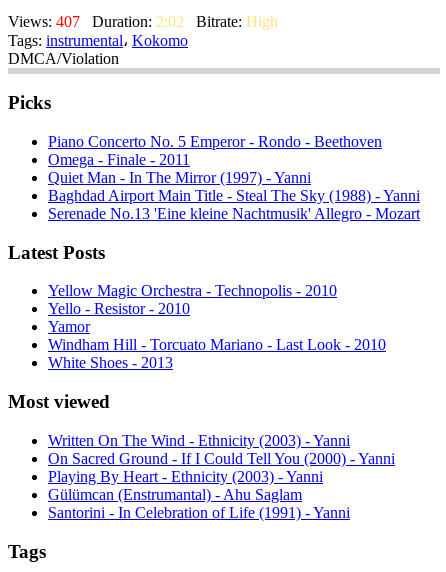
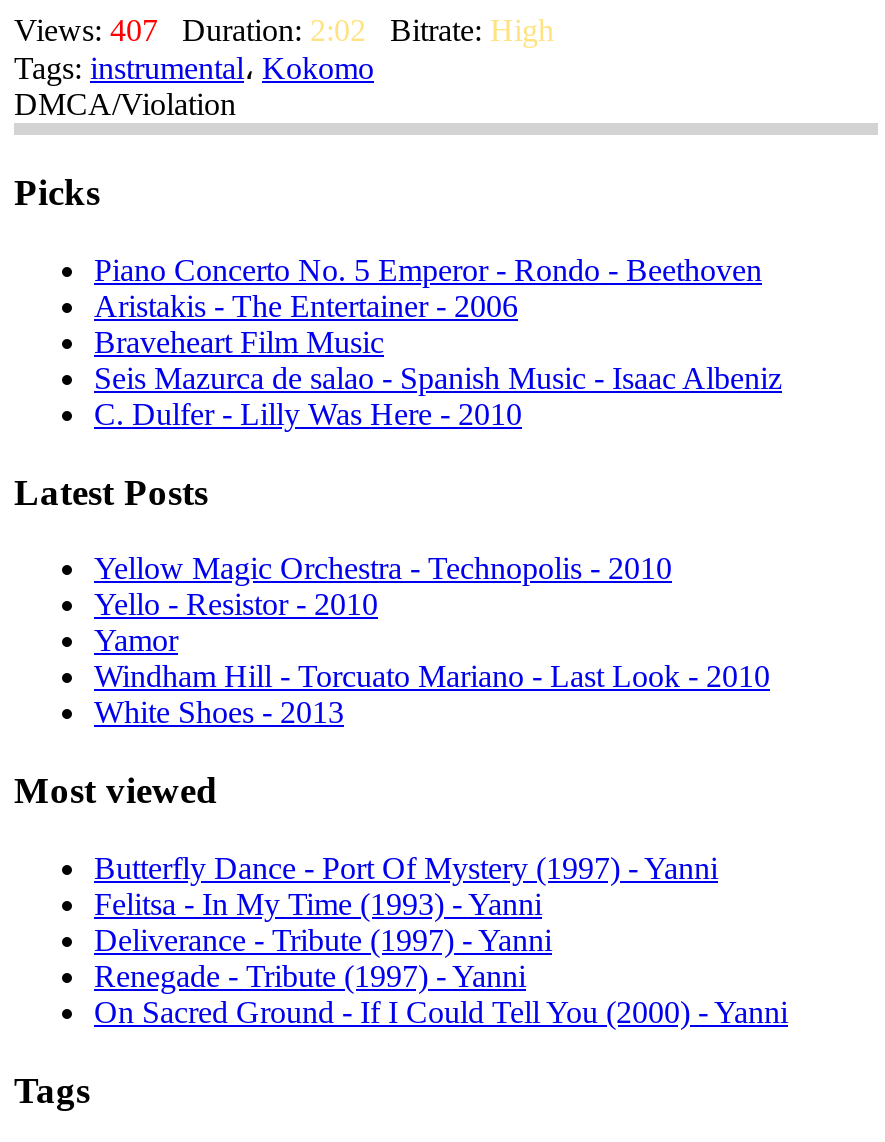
- Omega - Finale - 2011
- Quiet Man - In The Mirror (1997) - Yanni
- Baghdad Airport Main Title - Steal The Sky (1988) - Yanni
- Serenade No.13 'Eine kleine Nachtmusik' Allegro - Mozart
+ Aristakis - The Entertainer - 2006
+ Braveheart Film Music
+ Seis Mazurca de salao - Spanish Music - Isaac Albeniz
+ C. Dulfer - Lilly Was Here - 2010

- Written On The Wind - Ethnicity (2003) - Yanni
+ Butterfly Dance - Port Of Mystery (1997) - Yanni
+ Felitsa - In My Time (1993) - Yanni
+ Deliverance - Tribute (1997) - Yanni
+ Renegade - Tribute (1997) - Yanni

moved down: On Sacred Ground - If I Could Tell You (2000) - Yanni

- Playing By Heart - Ethnicity (2003) - Yanni
- Gülümcan (Enstrumantal) - Ahu Saglam
- Santorini - In Celebration of Life (1991) - Yanni
